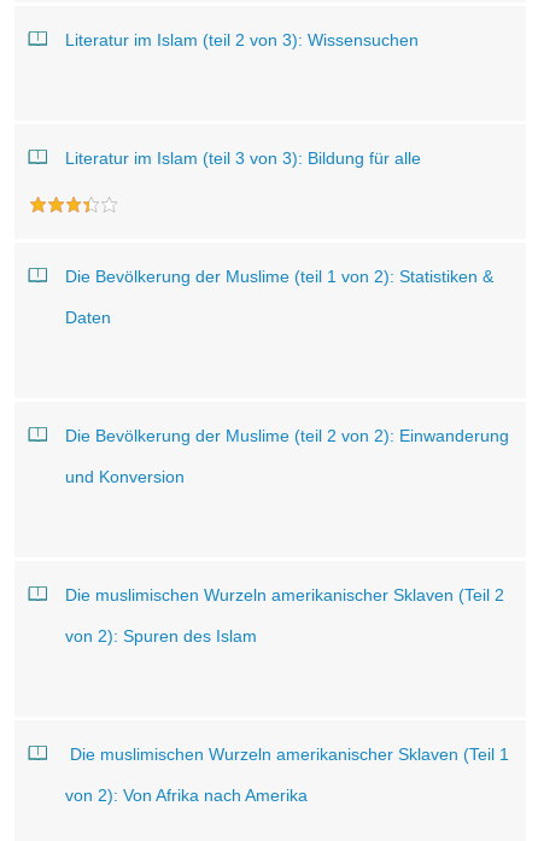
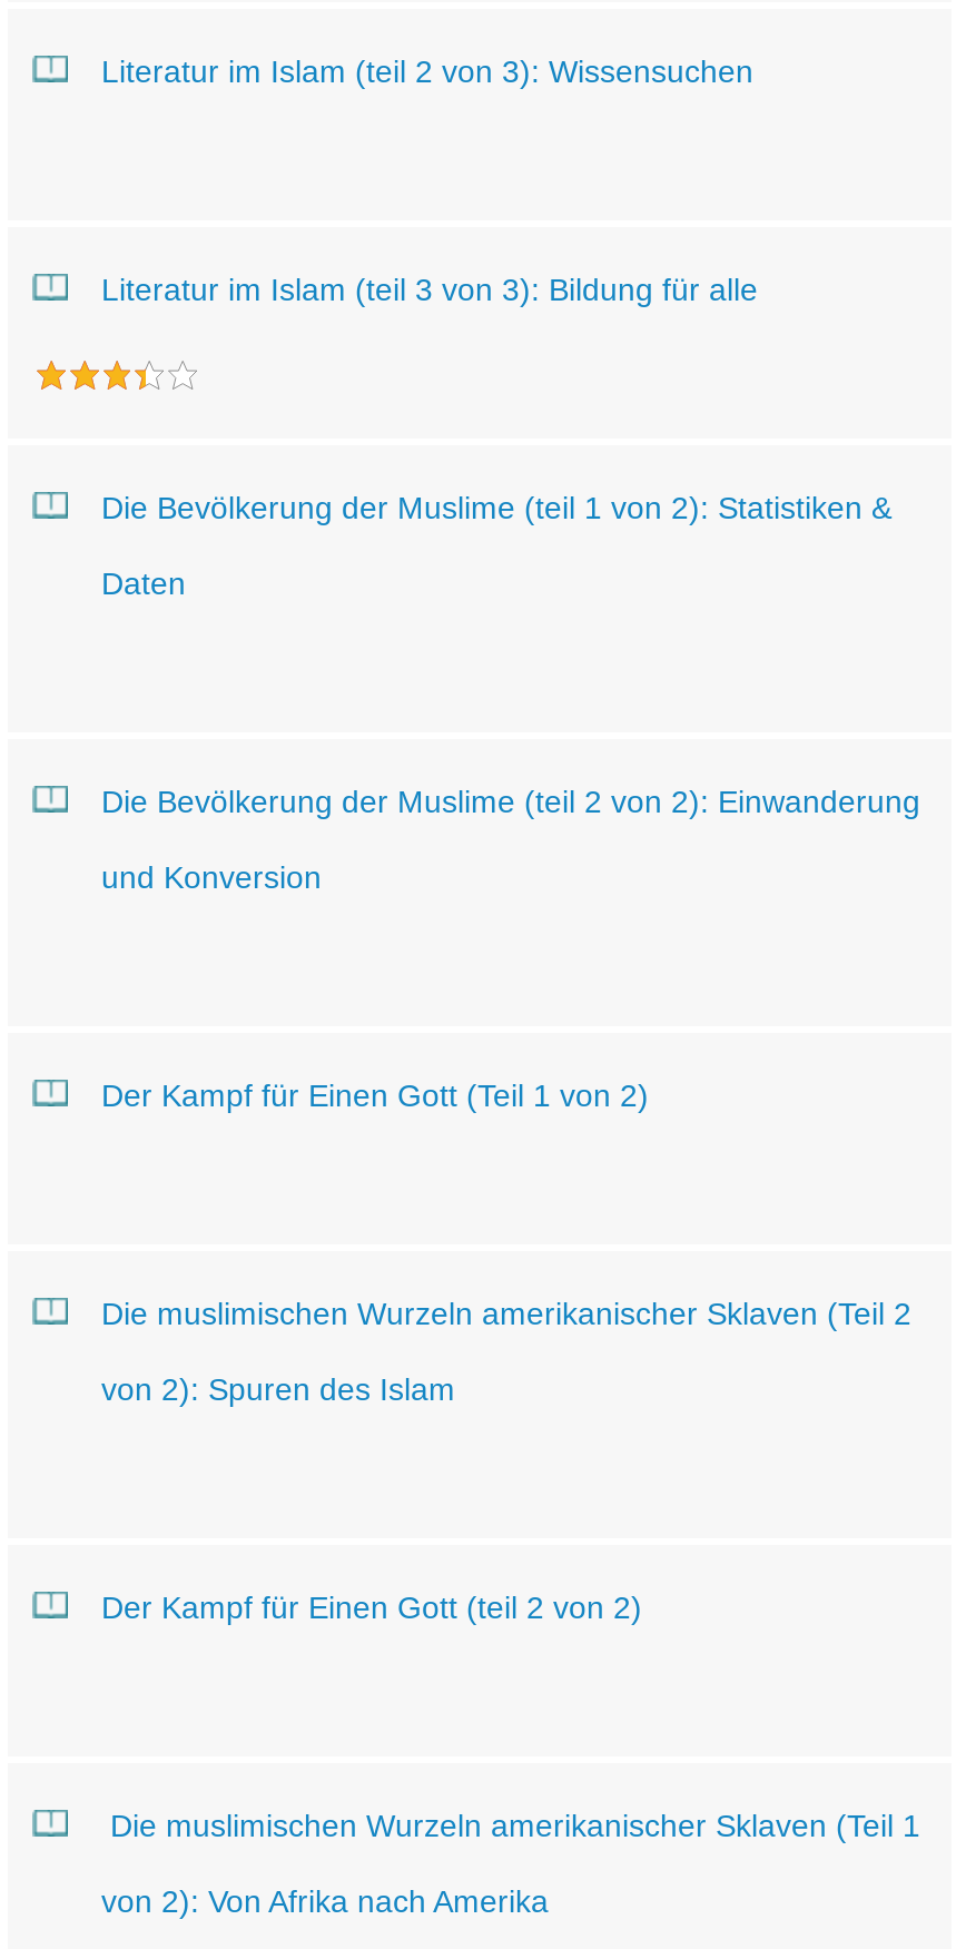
+ Der Kampf für Einen Gott (Teil 1 von 2)

+ Der Kampf für Einen Gott (teil 2 von 2)
